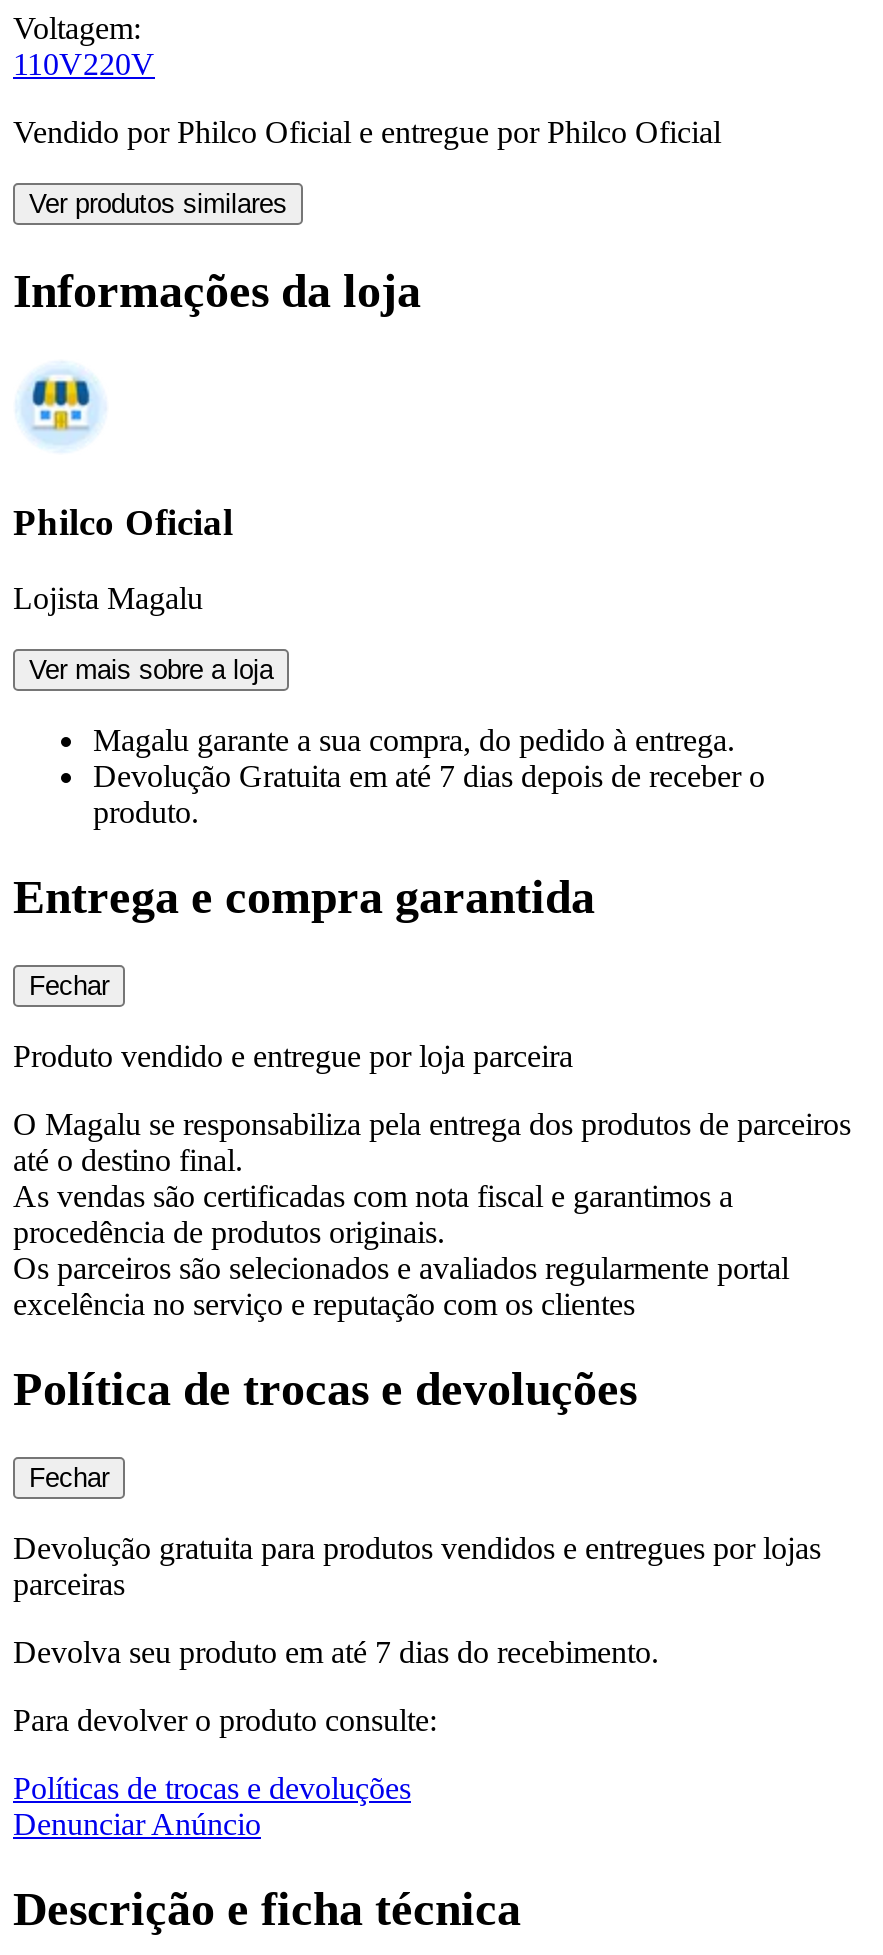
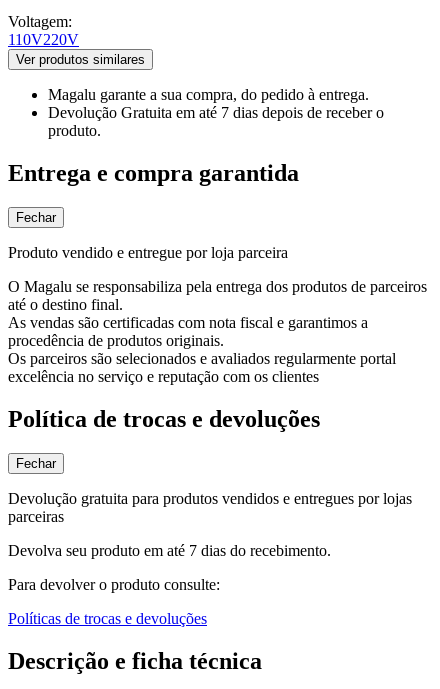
- Vendido por Philco Oficial e entregue por Philco Oficial

- Informações da loja

- [image]
- Philco Oficial
- Lojista Magalu
- Ver mais sobre a loja

- Denunciar Anúncio
